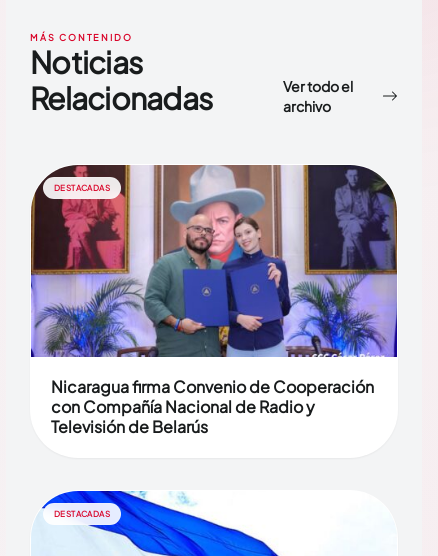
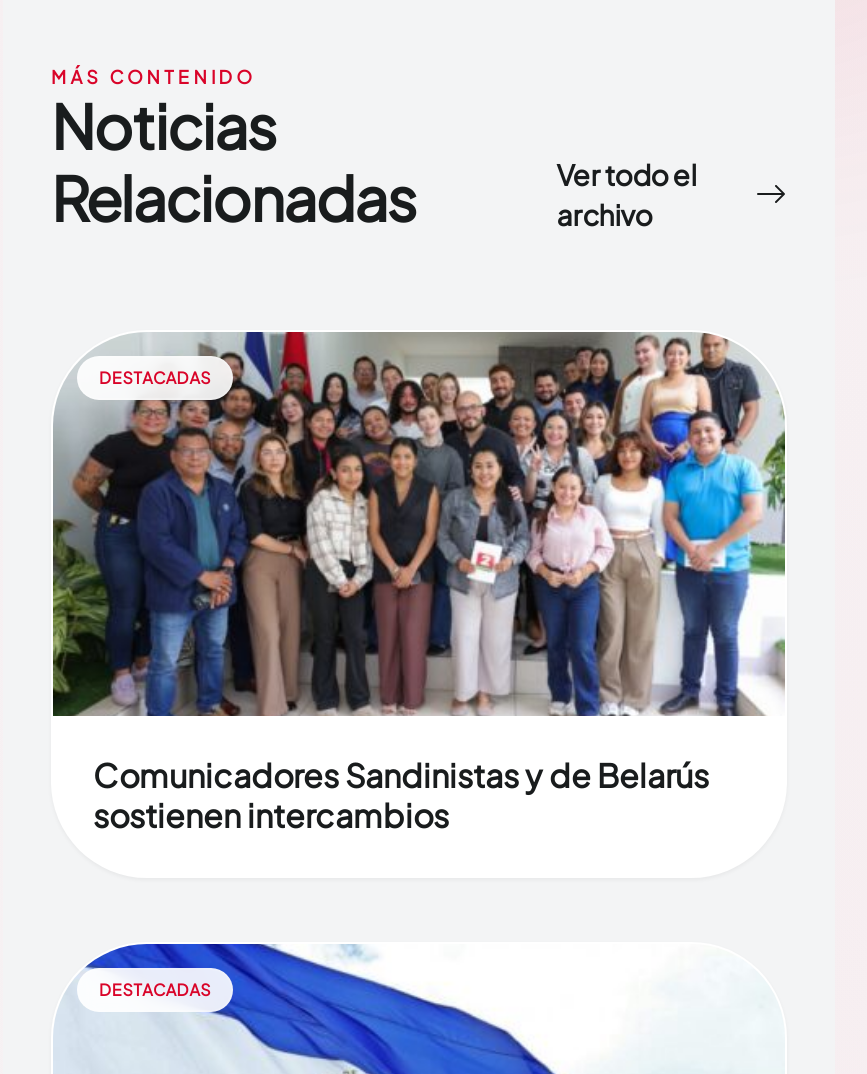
- [image]
- Nicaragua firma Convenio de Cooperación
- con Compañía Nacional de Radio y
- Televisión de Belarús
+ [image]
+ Comunicadores Sandinistas y de Belarús
+ sostienen intercambios

moved up: [image]
